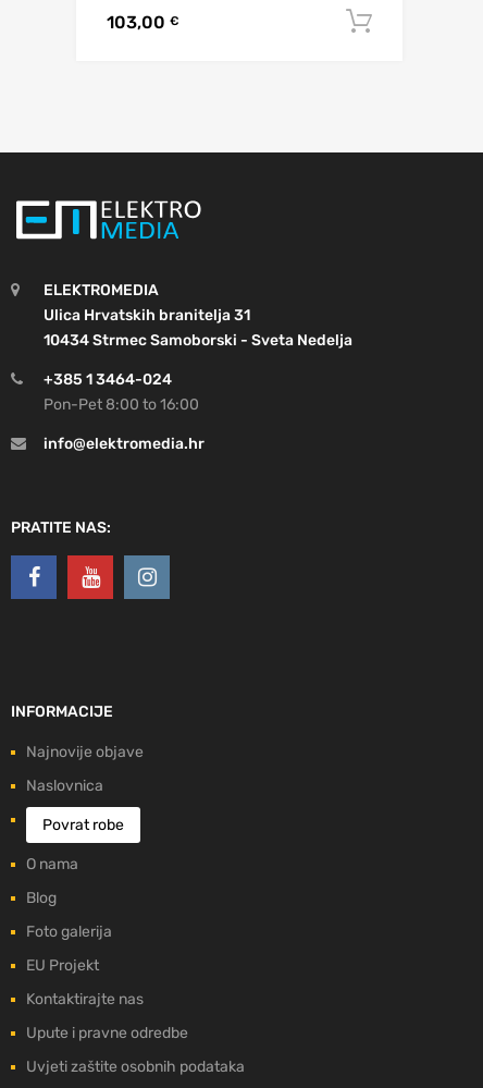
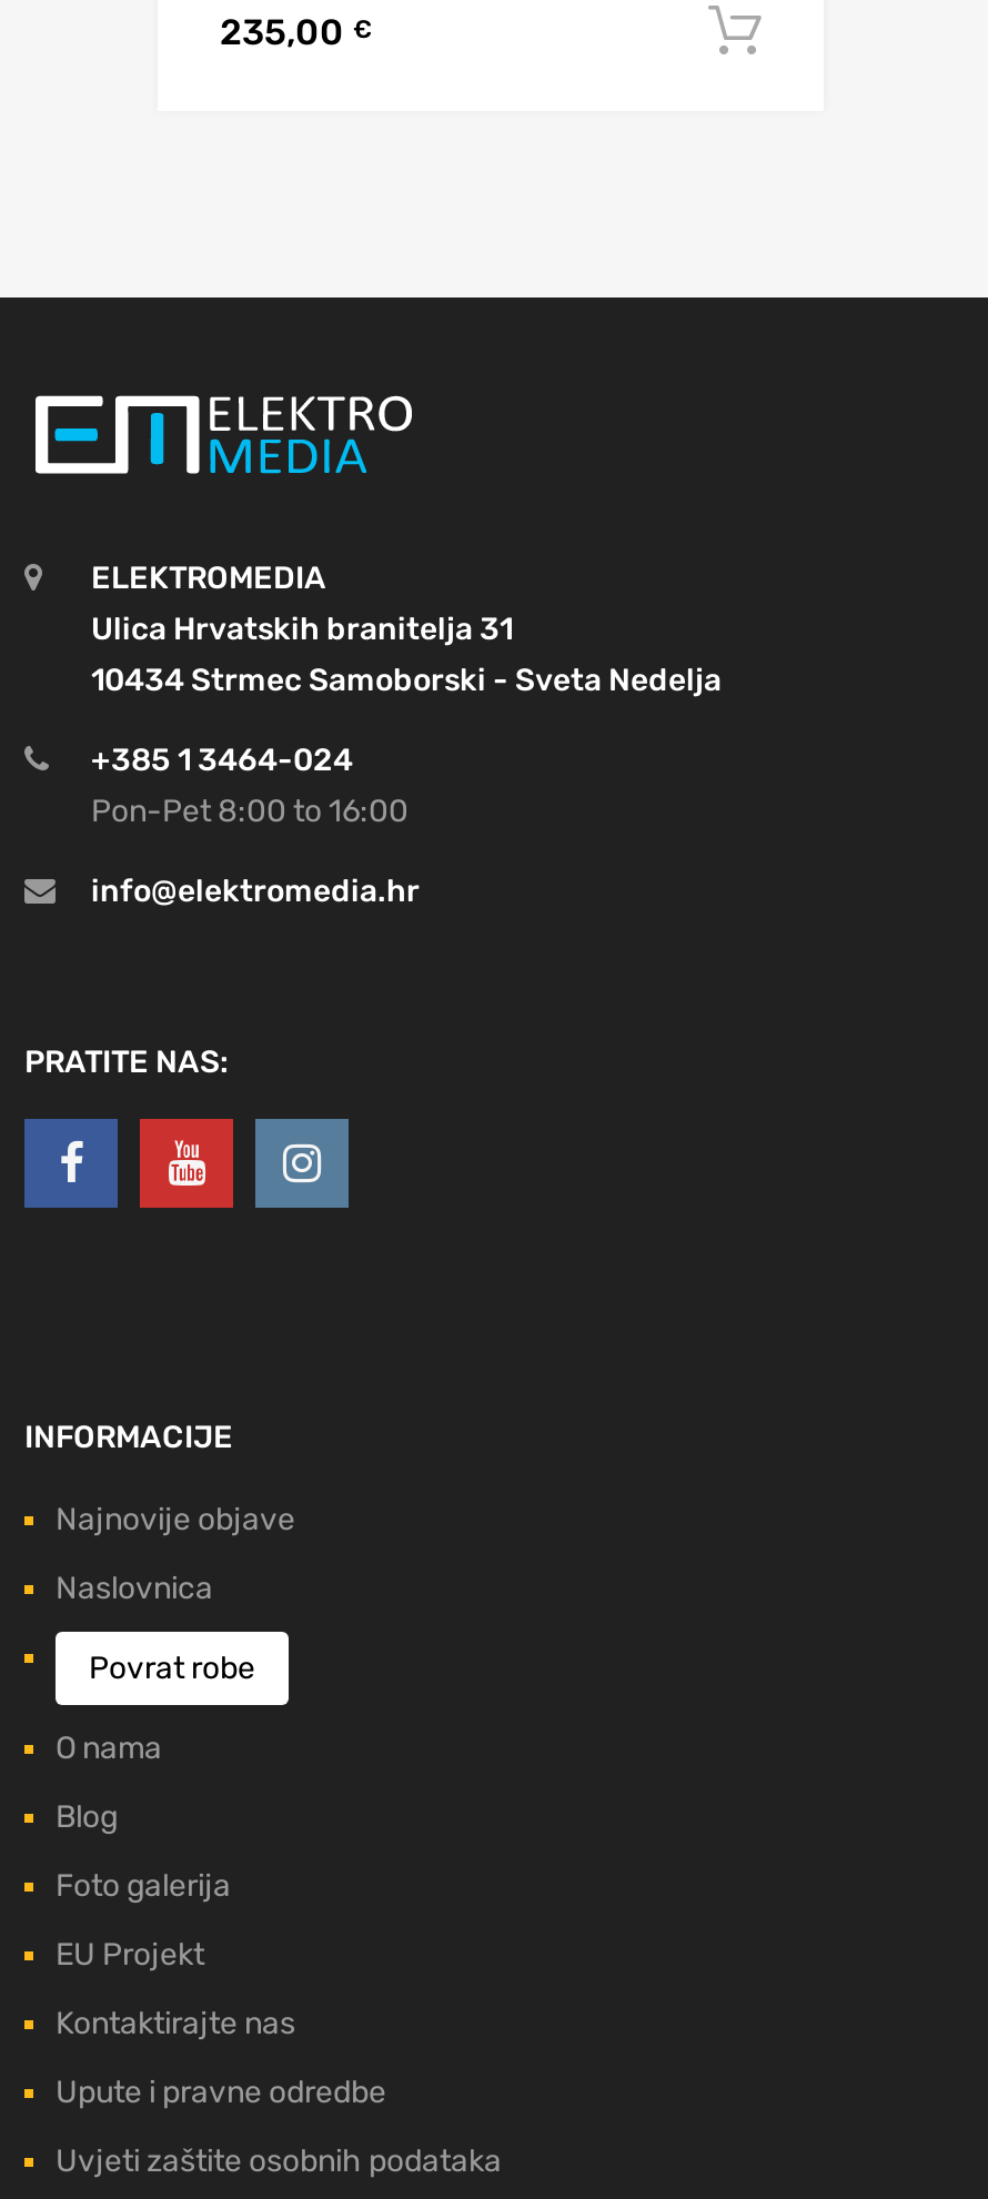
- 103,00 €
+ 235,00 €
